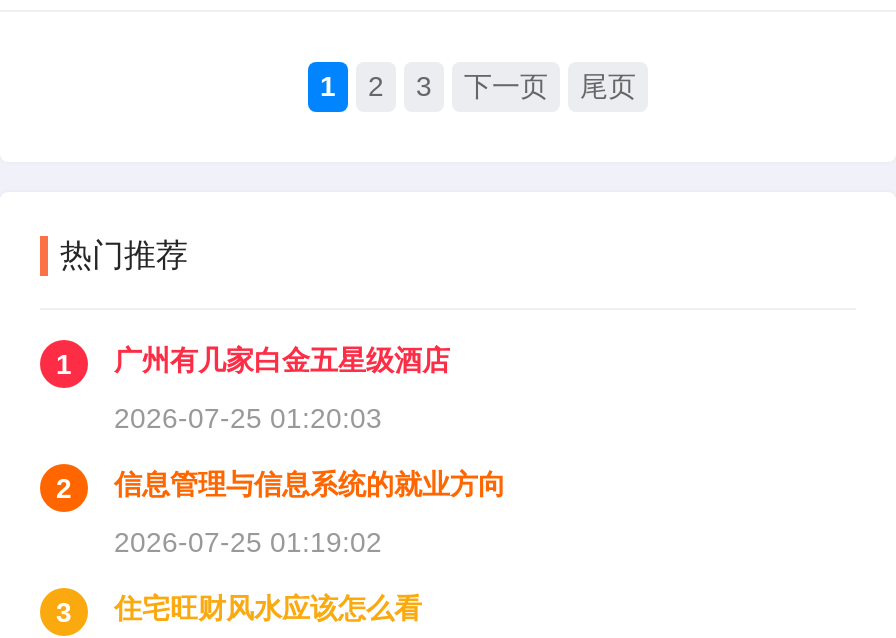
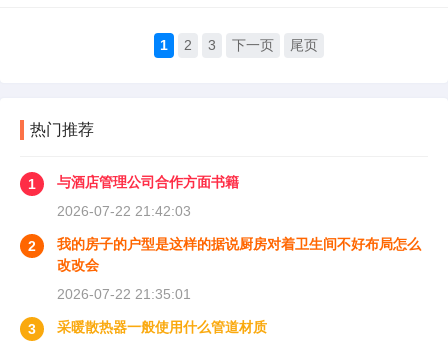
- 广州有几家白金五星级酒店
+ 与酒店管理公司合作方面书籍

- 2026-07-25 01:20:03
+ 2026-07-22 21:42:03

- 信息管理与信息系统的就业方向
+ 我的房子的户型是这样的据说厨房对着卫生间不好布局怎么
+ 改改会

- 2026-07-25 01:19:02
+ 2026-07-22 21:35:01

- 住宅旺财风水应该怎么看
+ 采暖散热器一般使用什么管道材质
